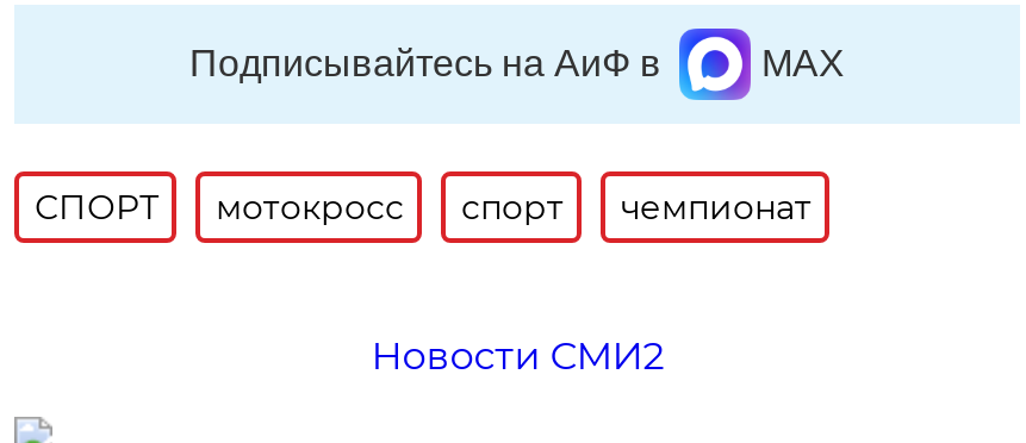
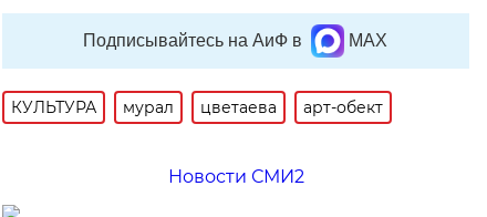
- СПОРТ
- мотокросс
- спорт
- чемпионат
+ КУЛЬТУРА
+ мурал
+ цветаева
+ арт-обект
